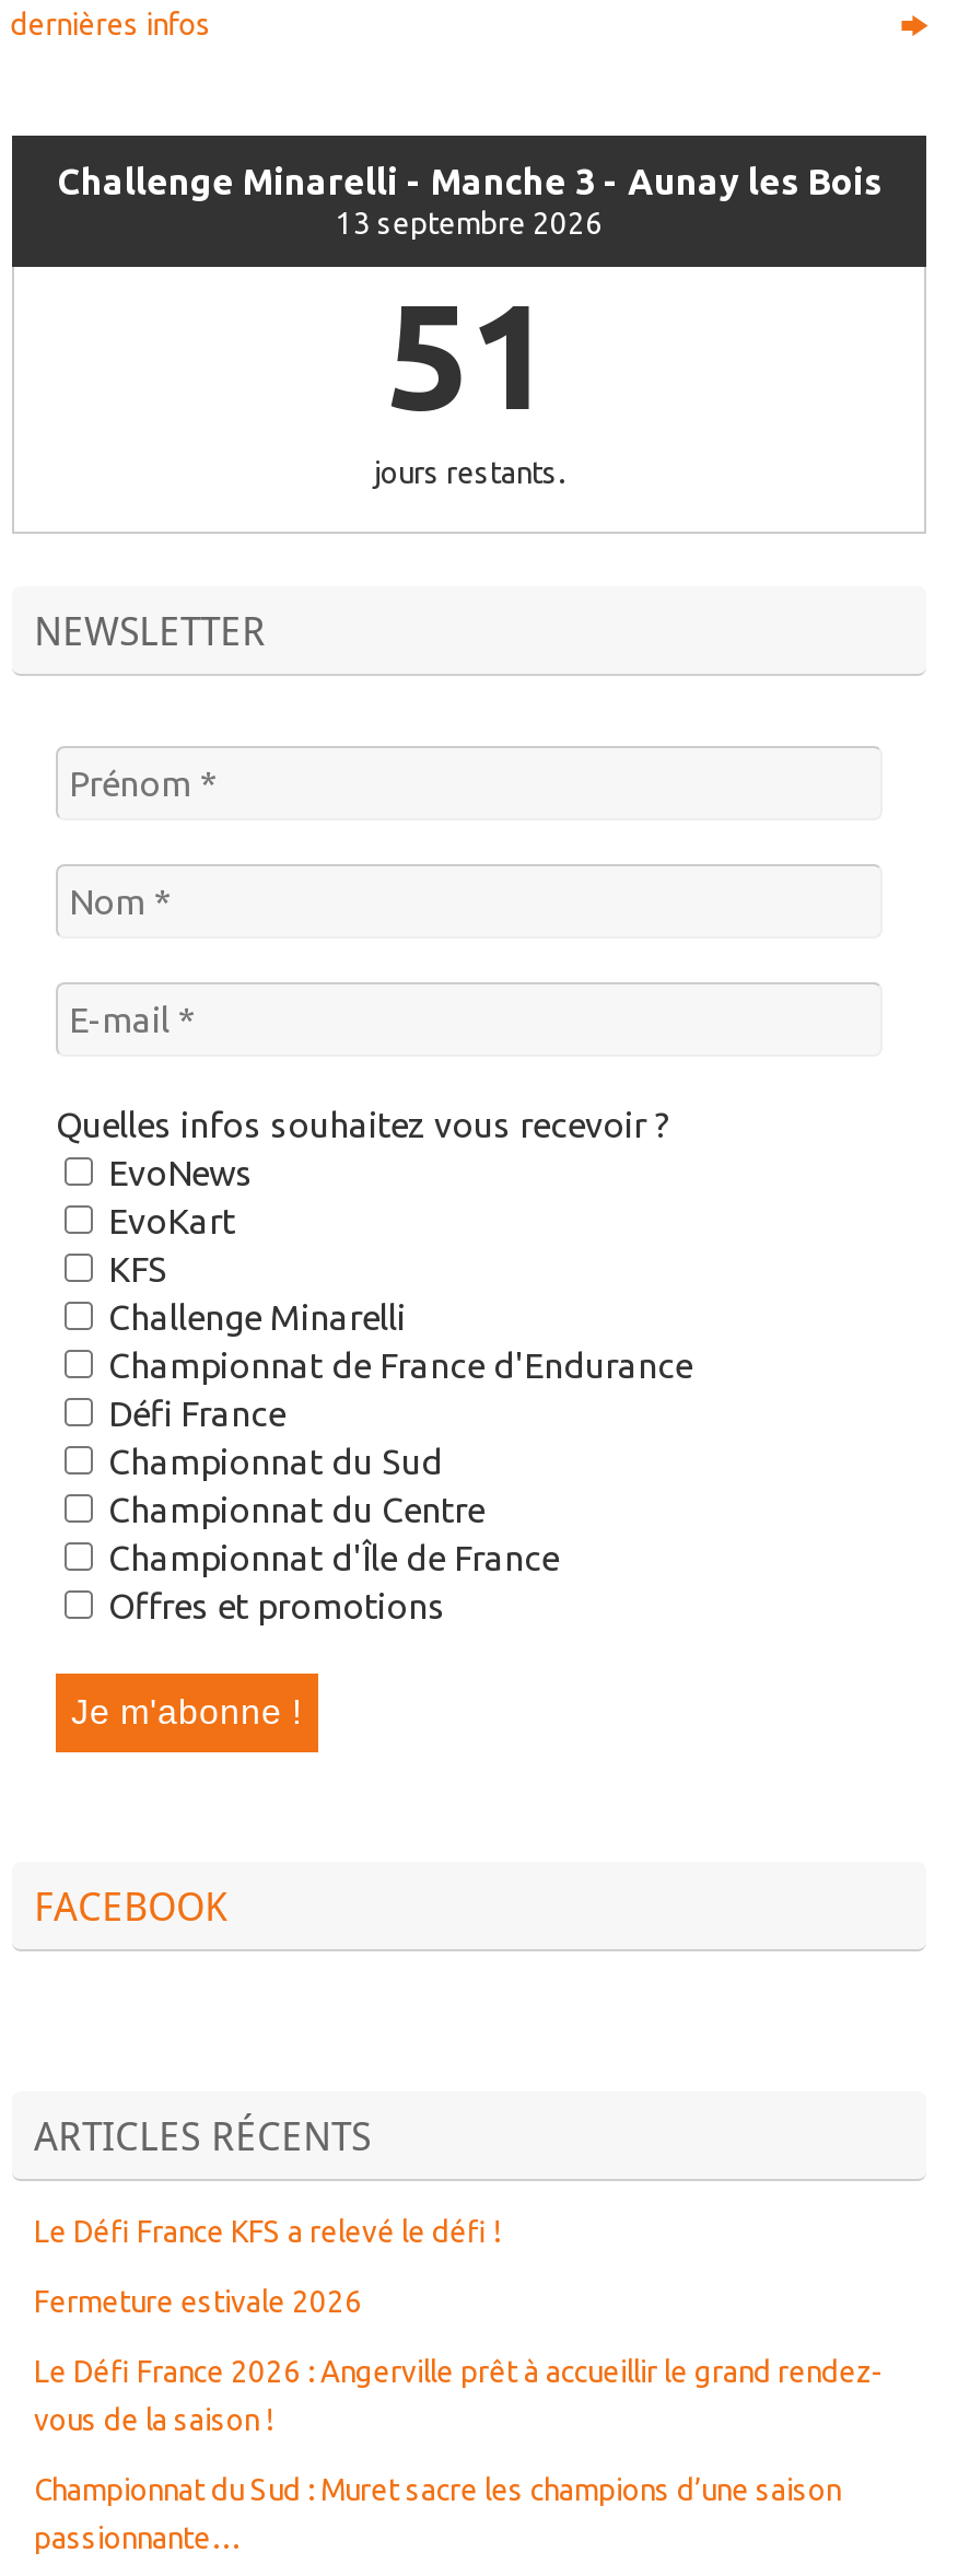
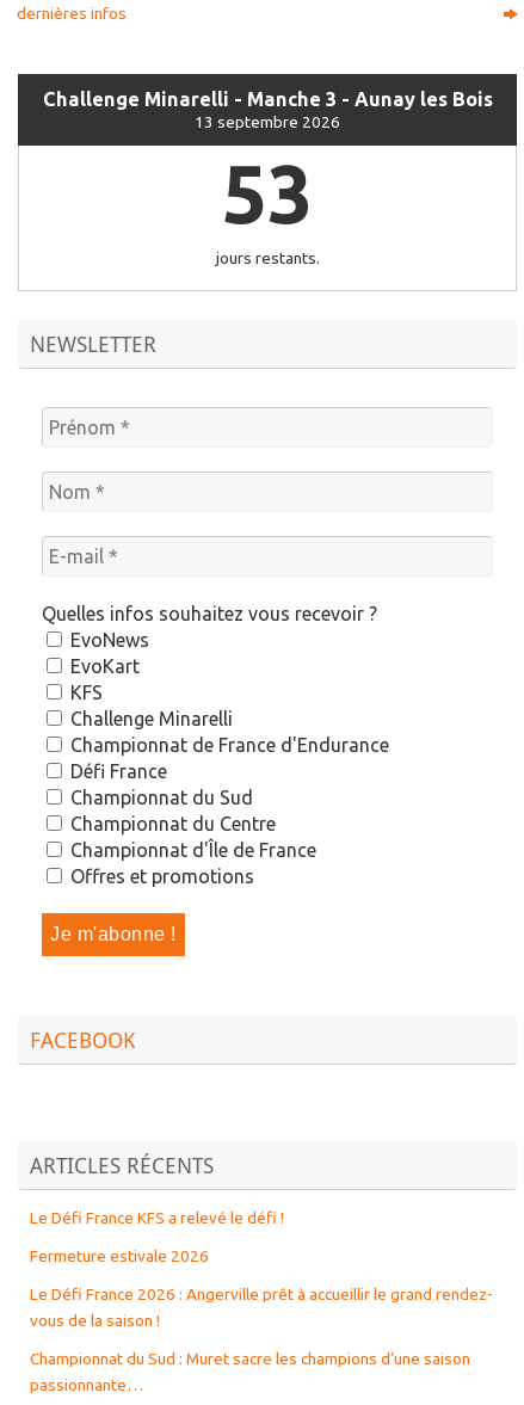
- 51
+ 53
